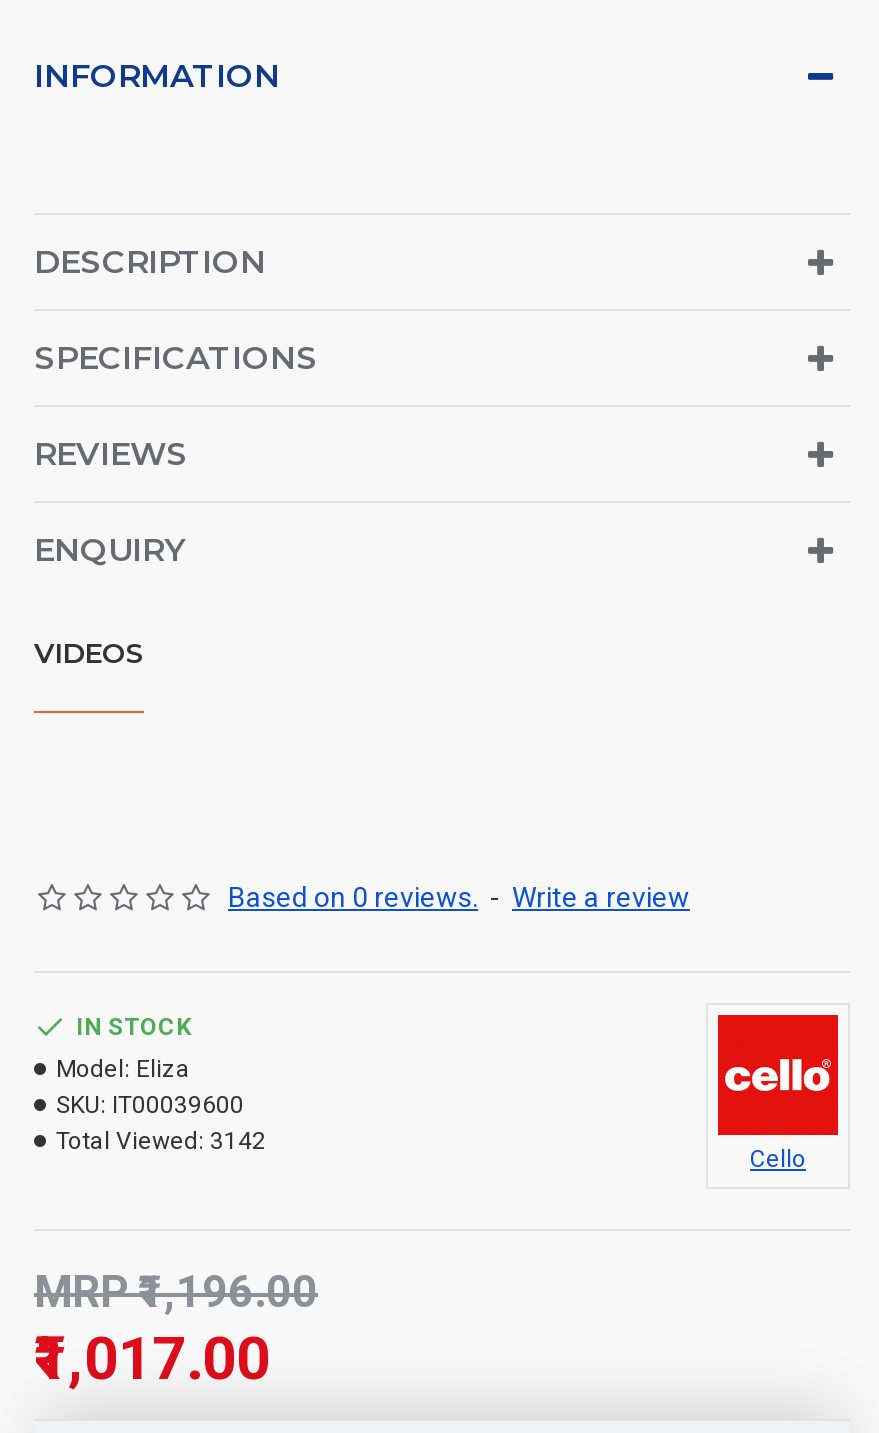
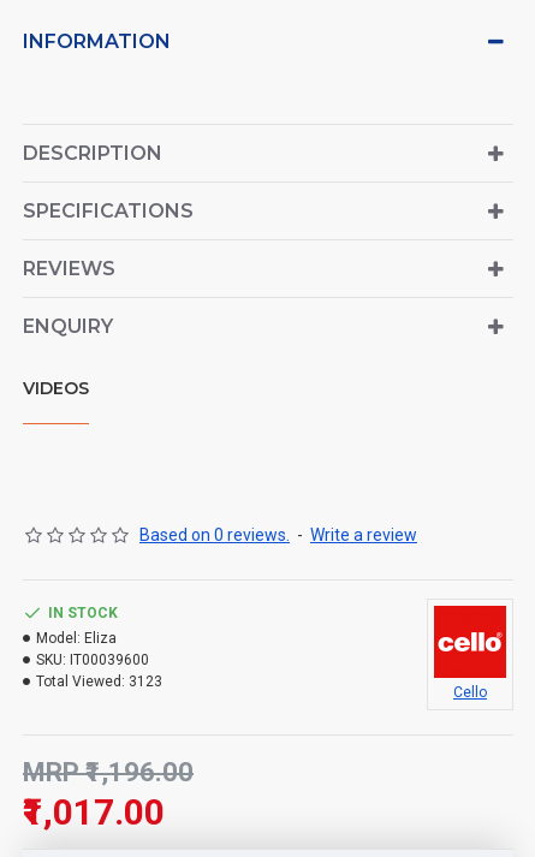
- Total Viewed: 3142
+ Total Viewed: 3123
